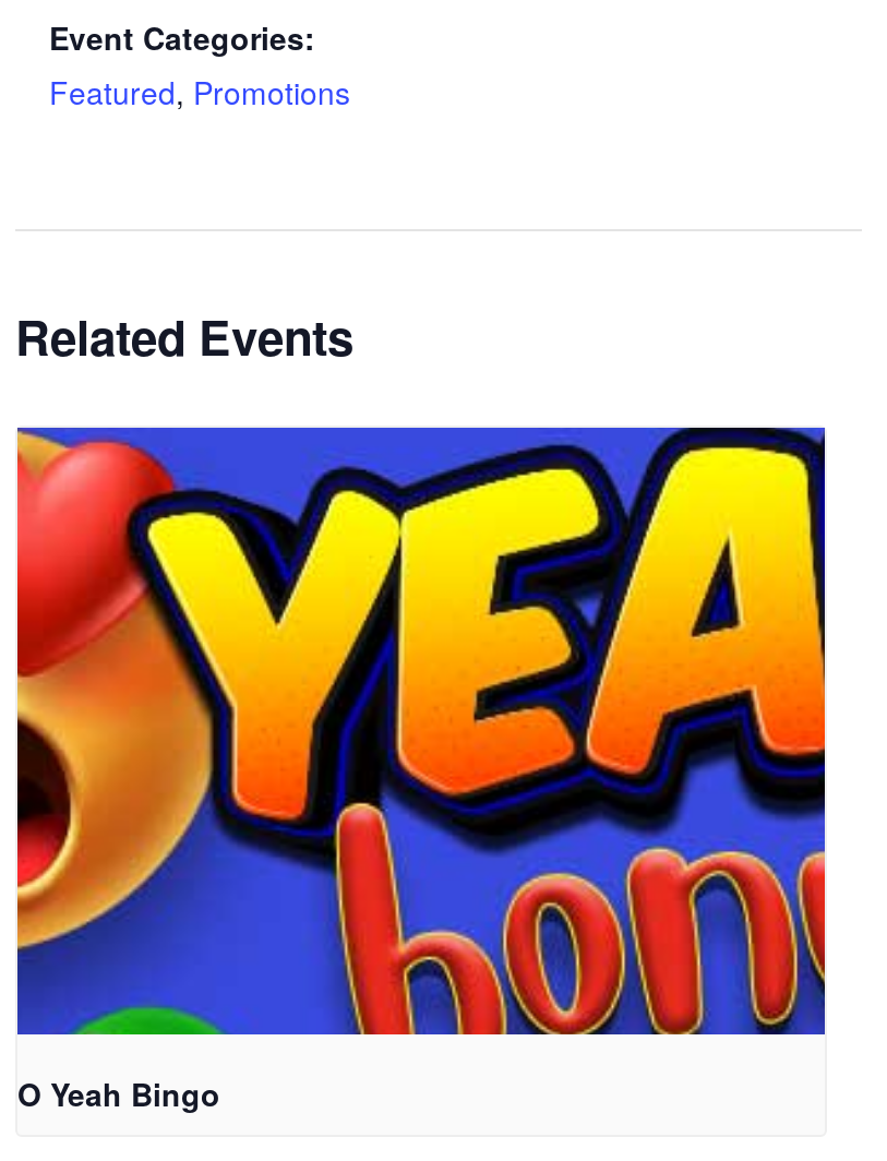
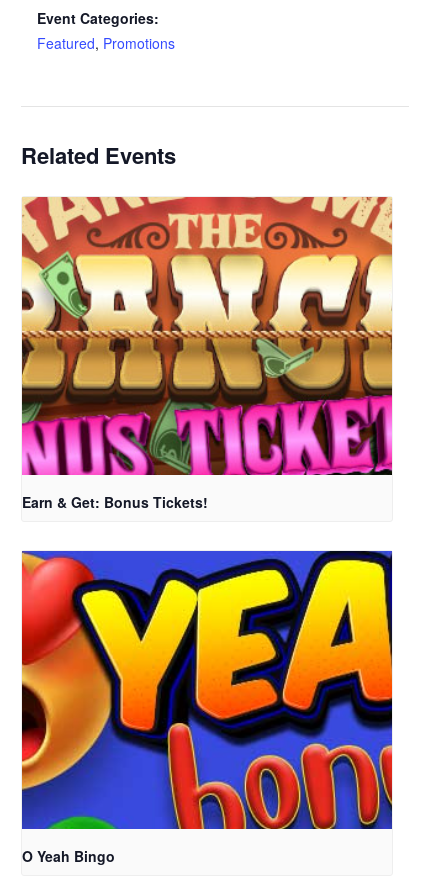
+ [image]
+ Earn & Get: Bonus Tickets!
